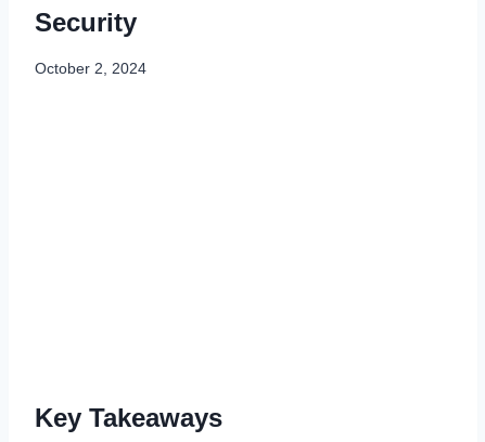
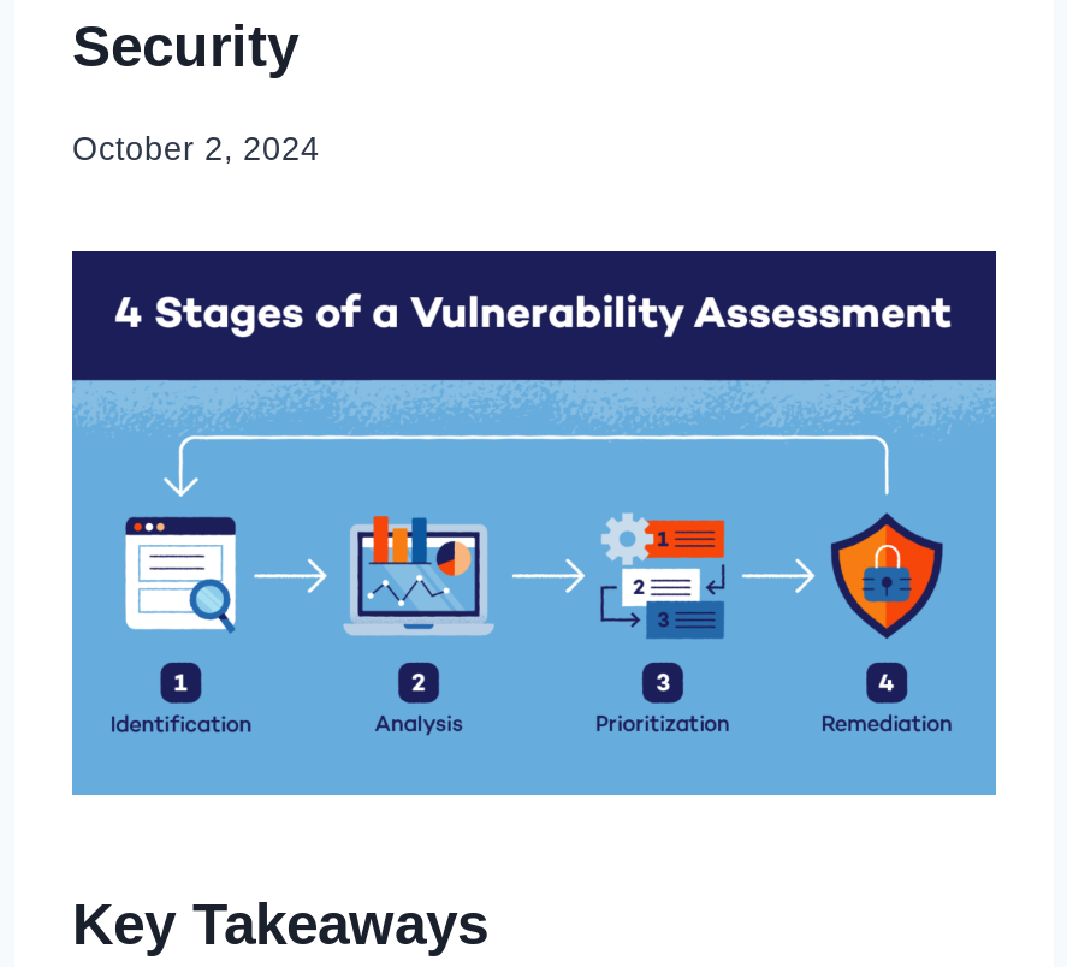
+ [image]
